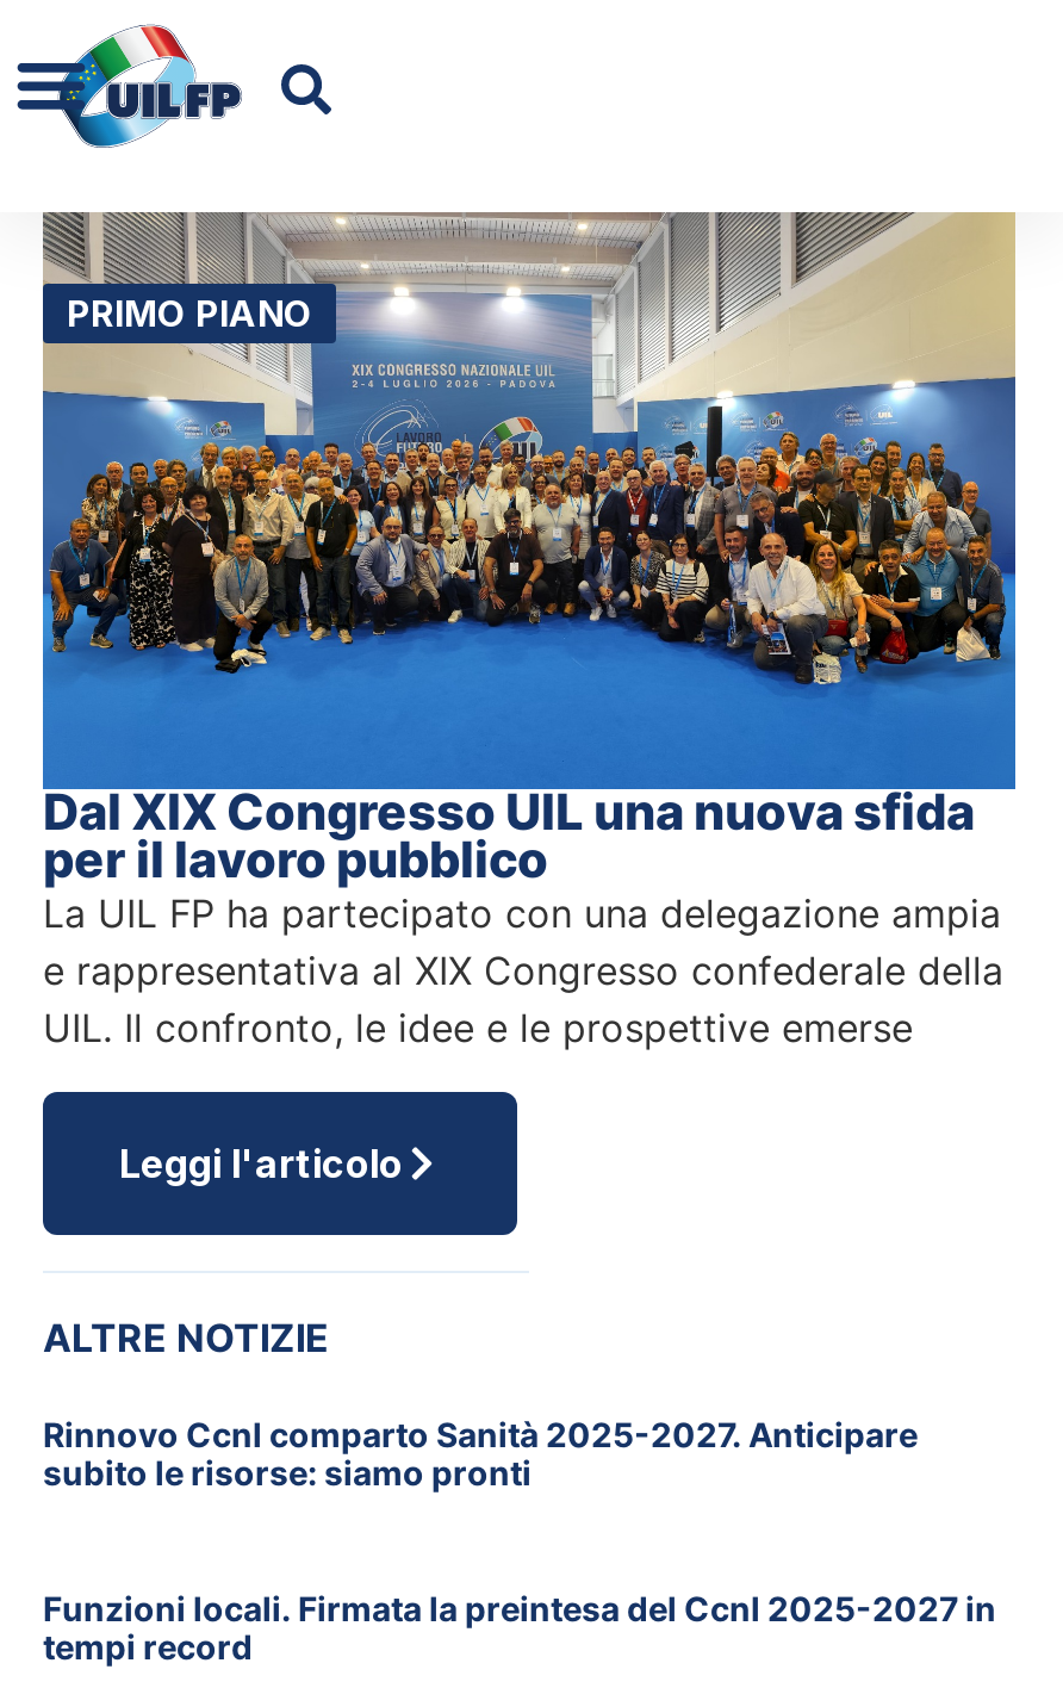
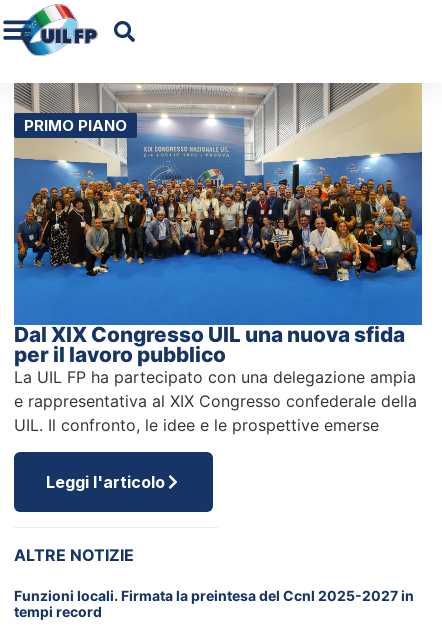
- Rinnovo Ccnl comparto Sanità 2025-2027. Anticipare
- subito le risorse: siamo pronti
